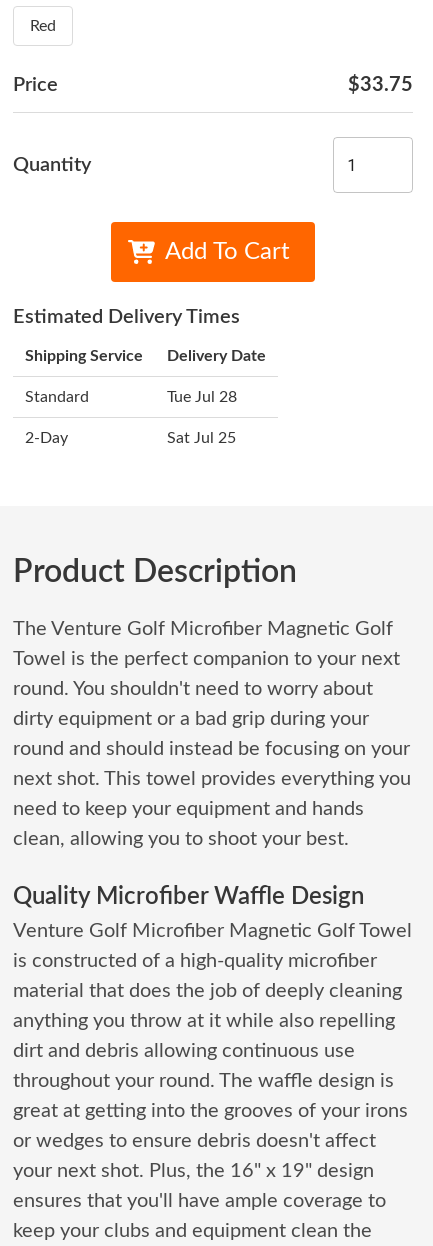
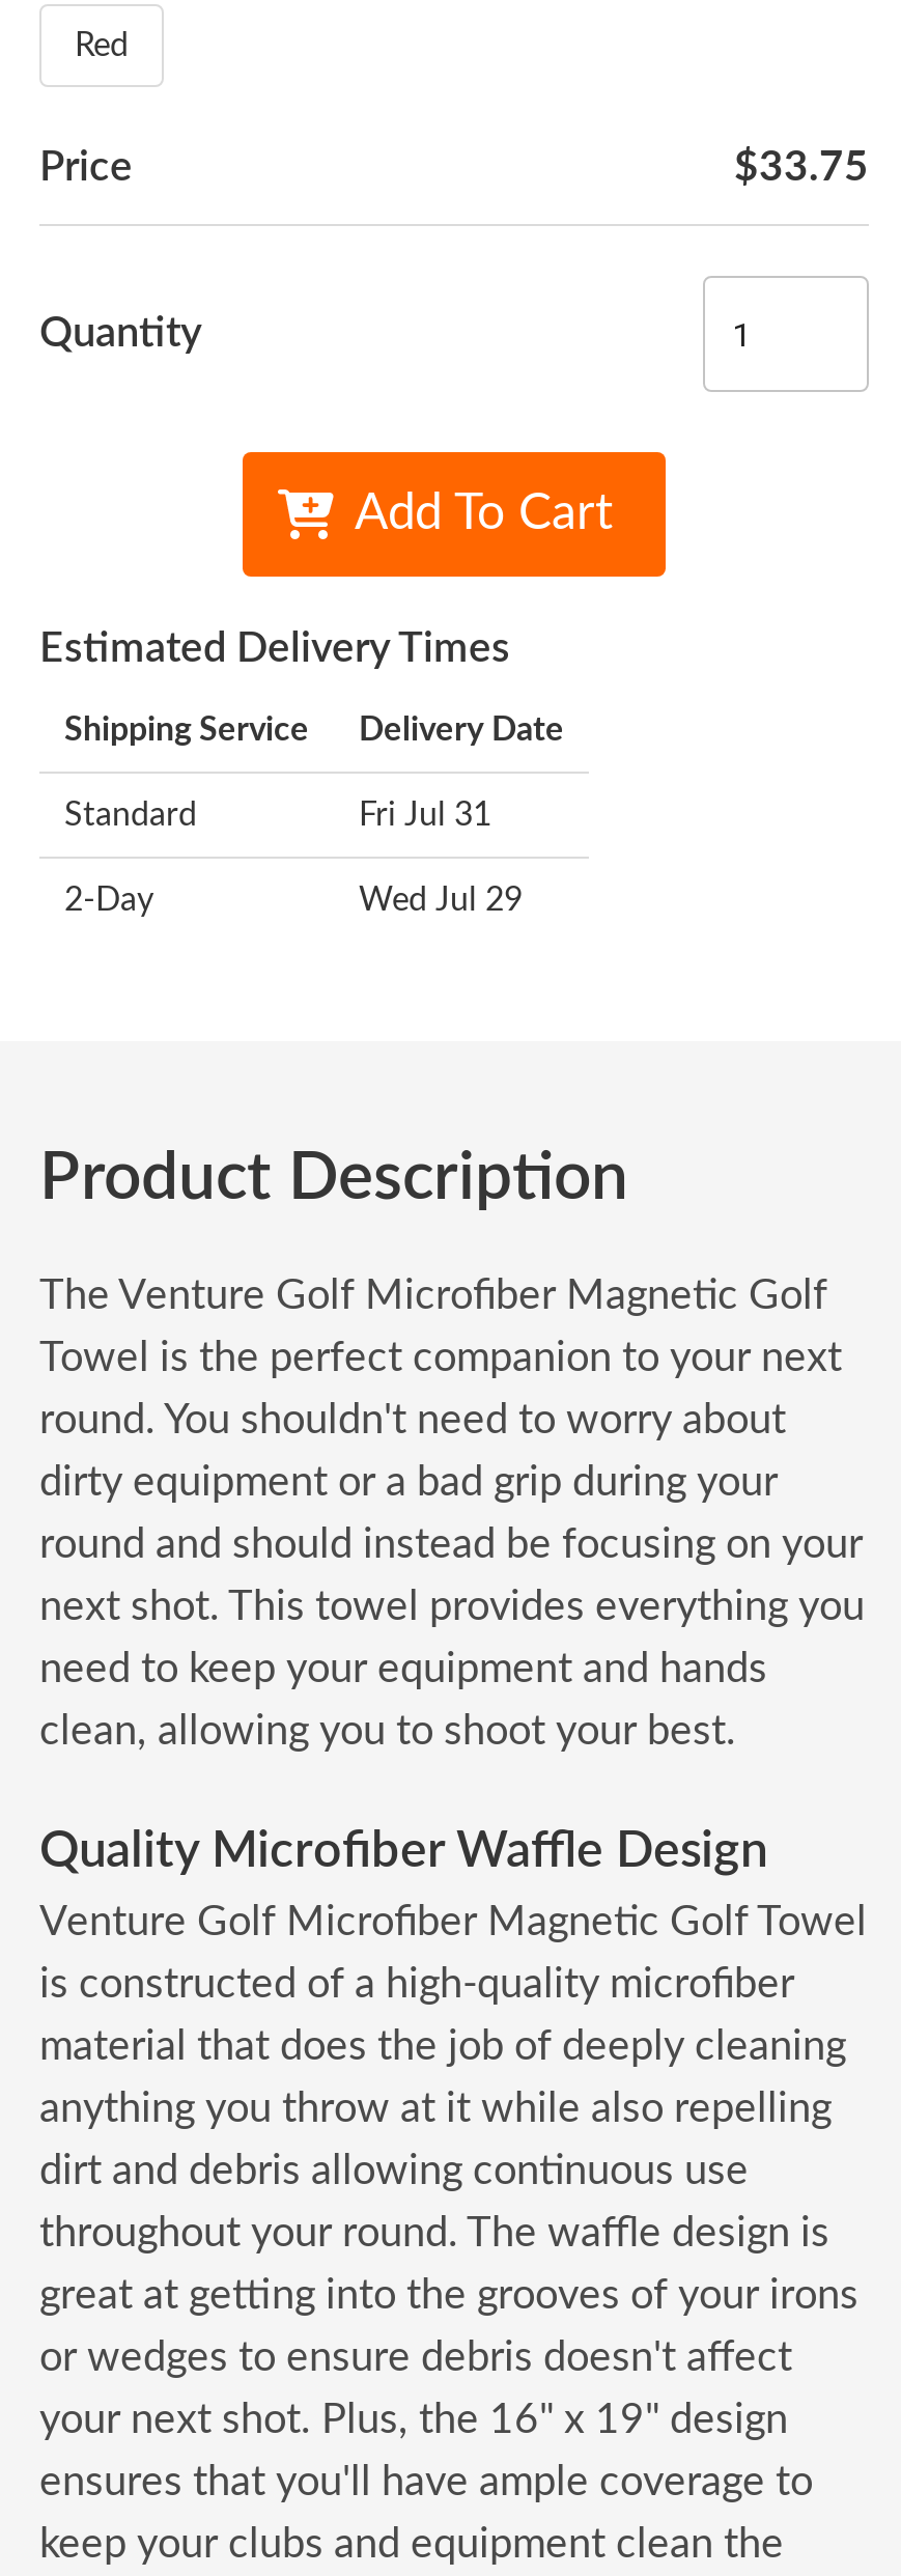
- Tue Jul 28
+ Fri Jul 31

- Sat Jul 25
+ Wed Jul 29
